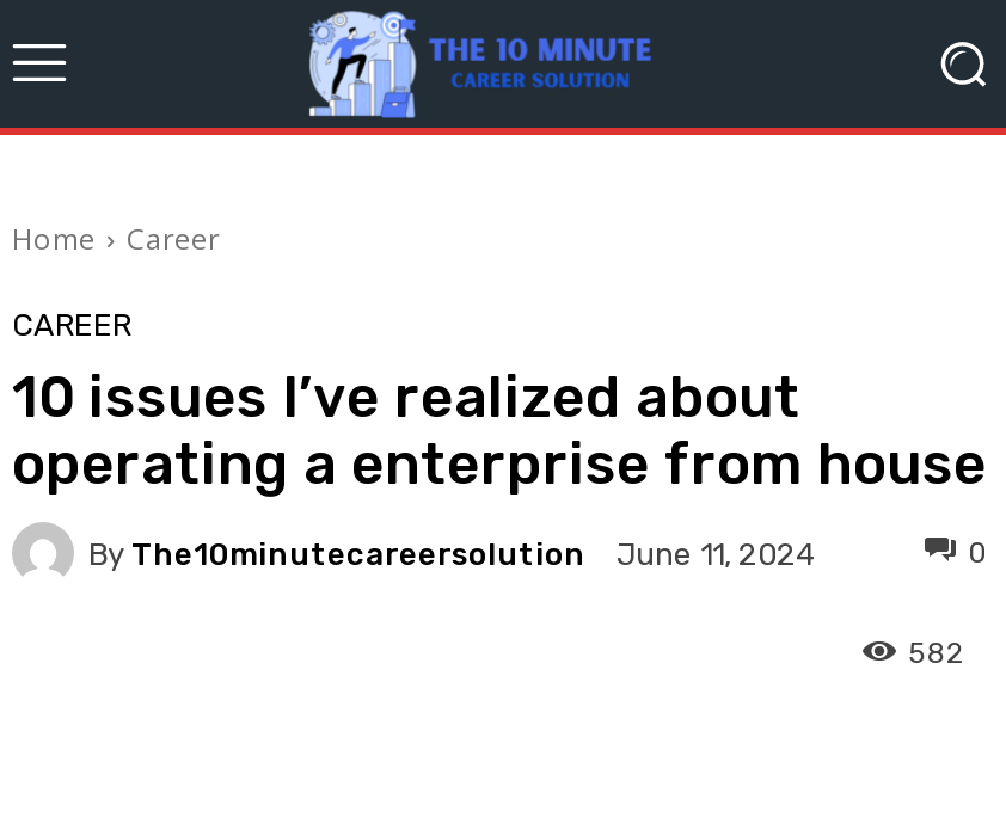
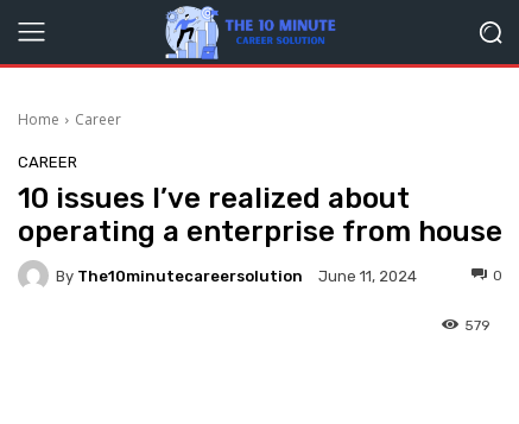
- 582
+ 579
